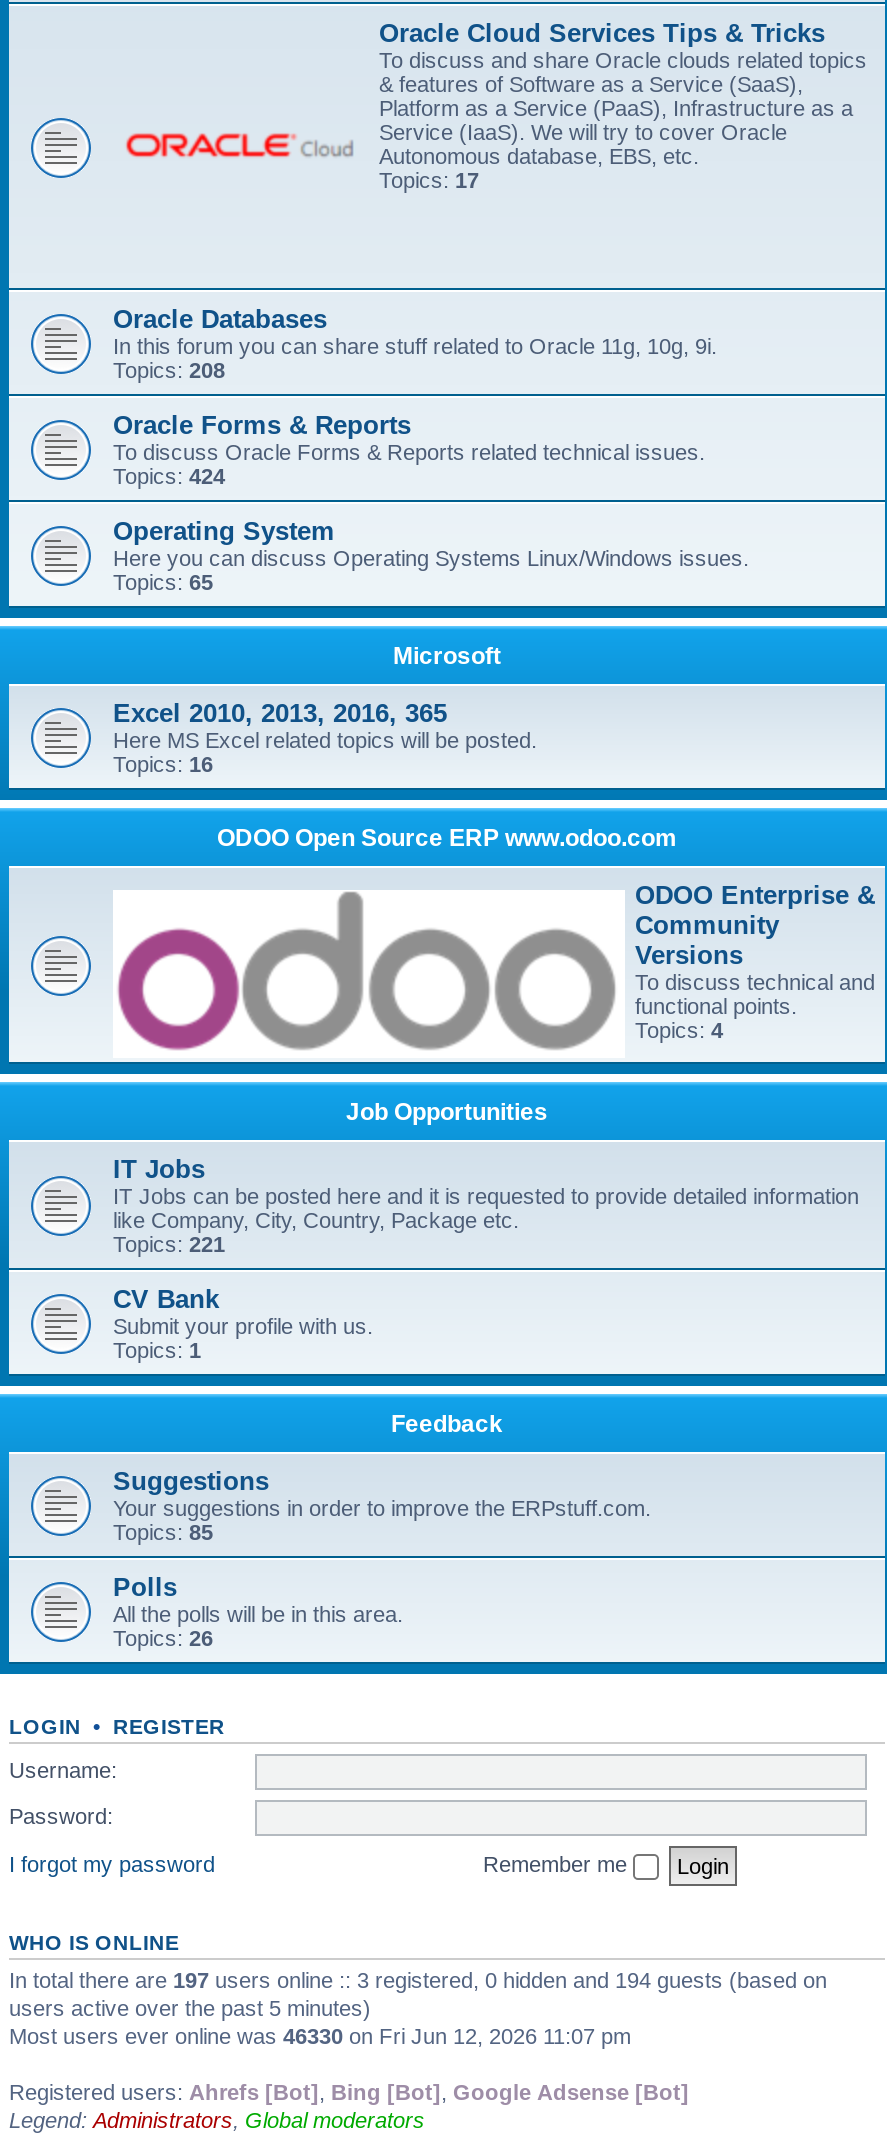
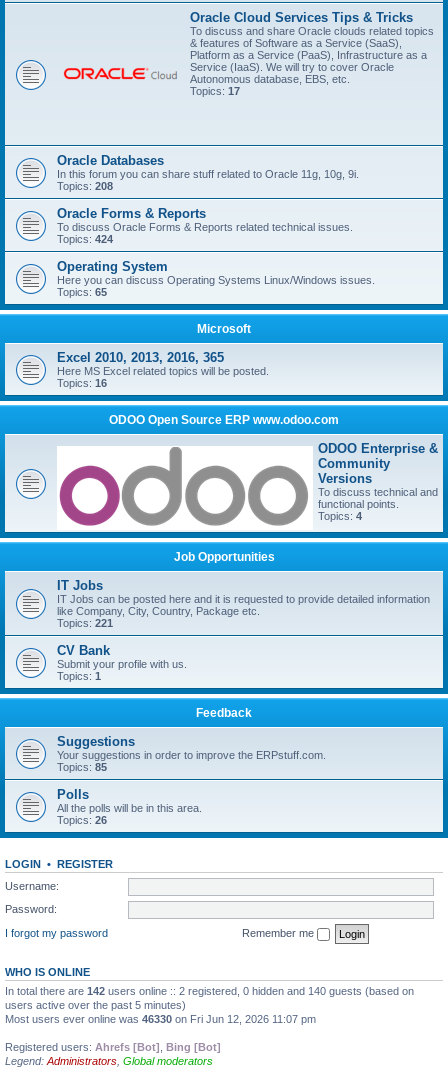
- In total there are 197 users online :: 3 registered, 0 hidden and 194 guests (based on
+ In total there are 142 users online :: 2 registered, 0 hidden and 140 guests (based on

- Registered users: Ahrefs [Bot], Bing [Bot], Google Adsense [Bot]
+ Registered users: Ahrefs [Bot], Bing [Bot]
